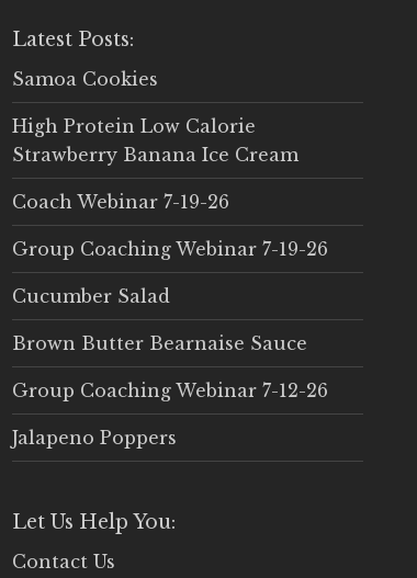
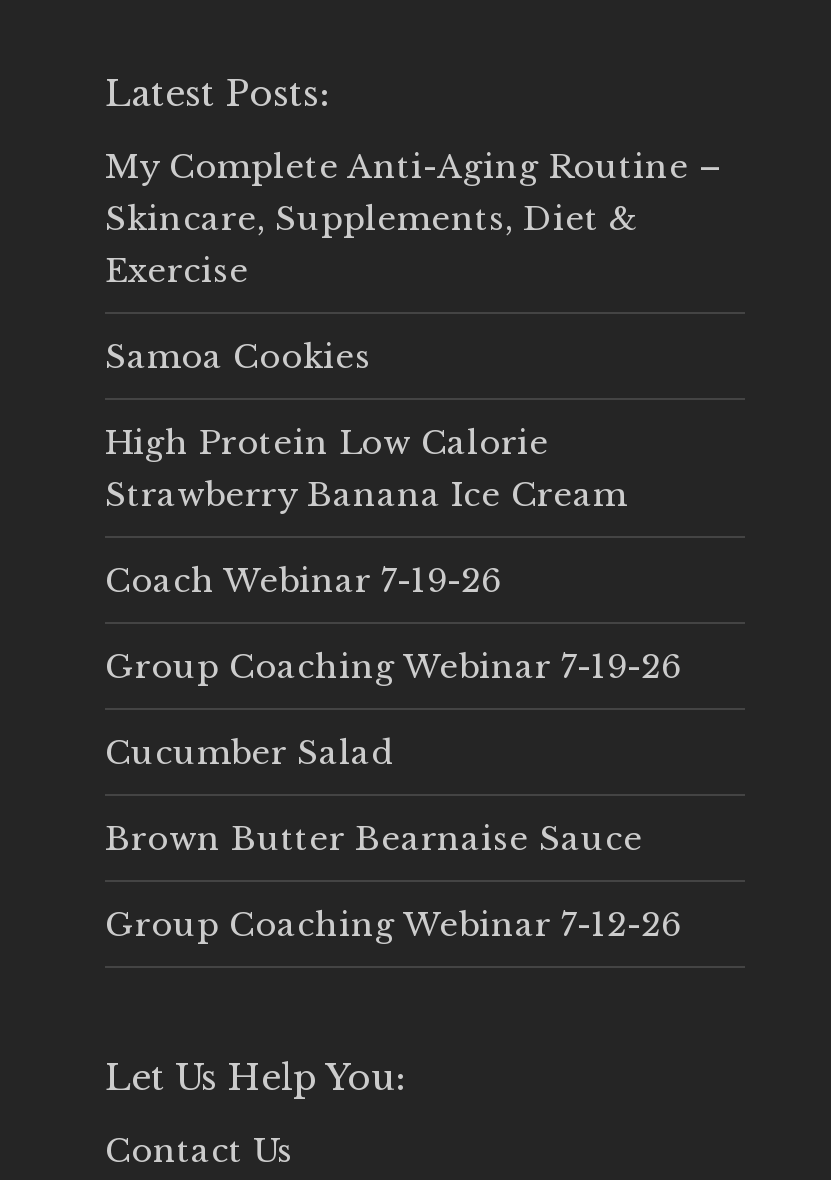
+ My Complete Anti-Aging Routine –
+ Skincare, Supplements, Diet &
+ Exercise

moved down: Samoa Cookies | High Protein Low Calorie | Strawberry Banana Ice Cream | Coach Webinar 7-19-26 | Group Coaching Webinar 7-19-26 | Cucumber Salad | Brown Butter Bearnaise Sauce | Group Coaching Webinar 7-12-26

- Jalapeno Poppers
